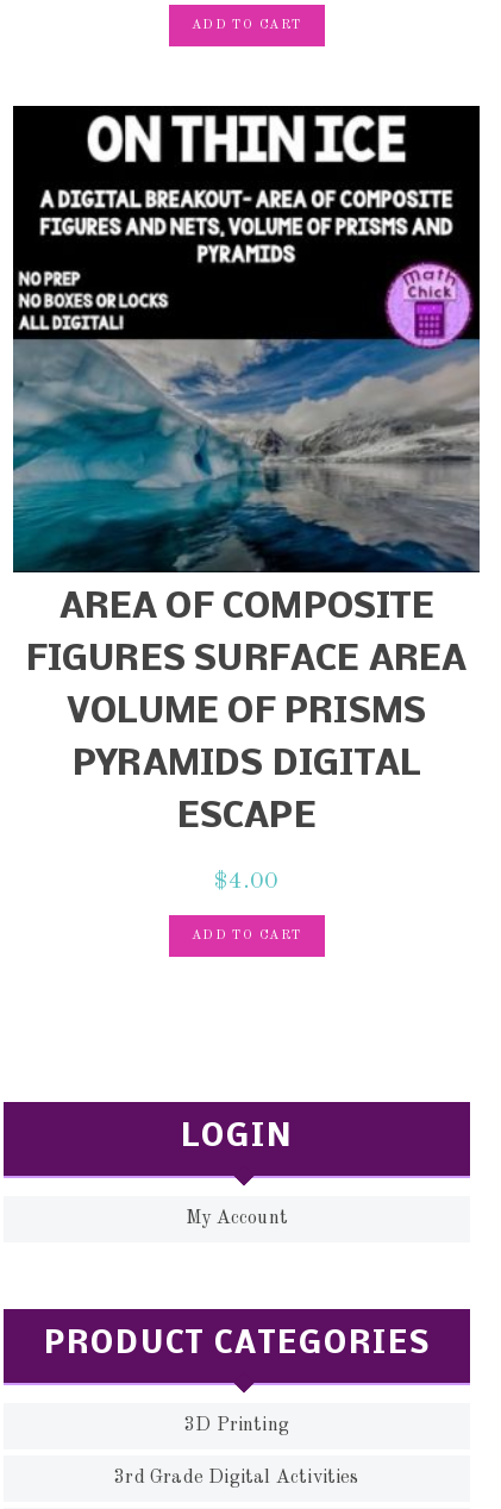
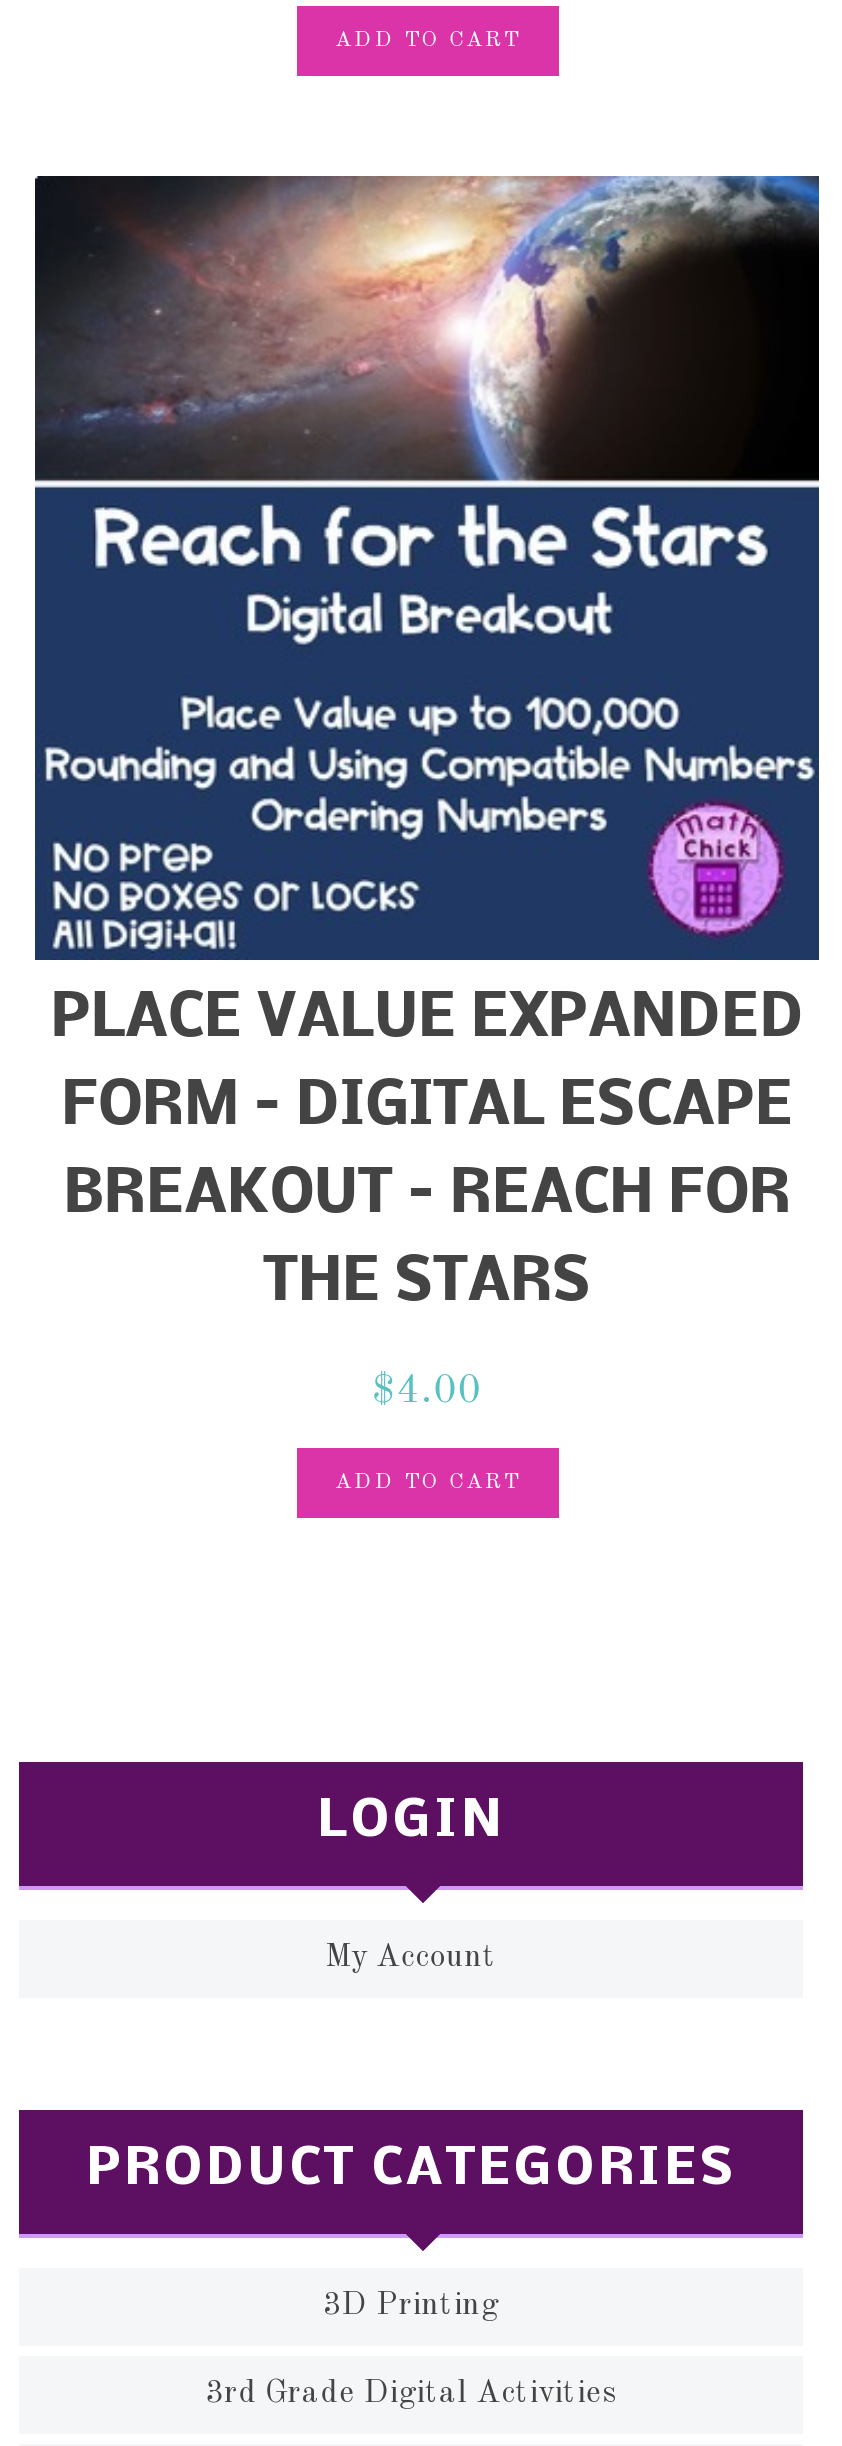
- [image]
- AREA OF COMPOSITE
- FIGURES SURFACE AREA
- VOLUME OF PRISMS
- PYRAMIDS DIGITAL
- ESCAPE
+ [image]
+ PLACE VALUE EXPANDED
+ FORM – DIGITAL ESCAPE
+ BREAKOUT – REACH FOR
+ THE STARS
